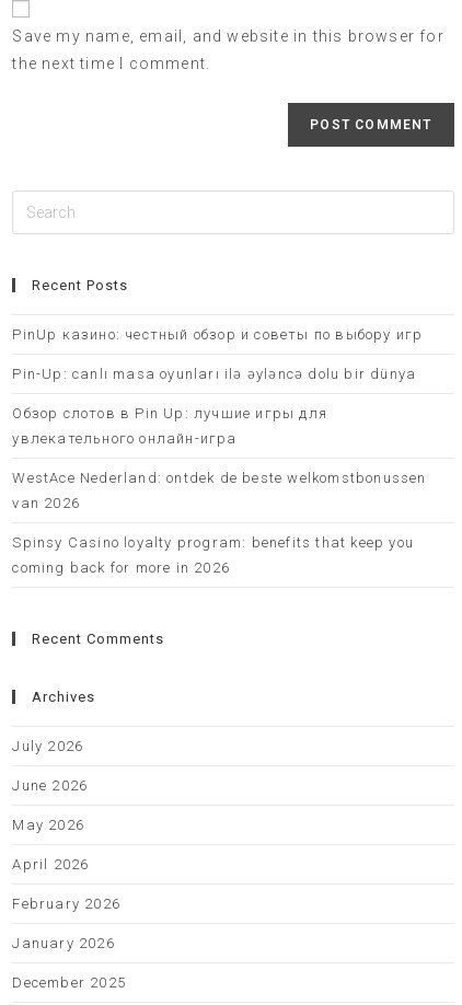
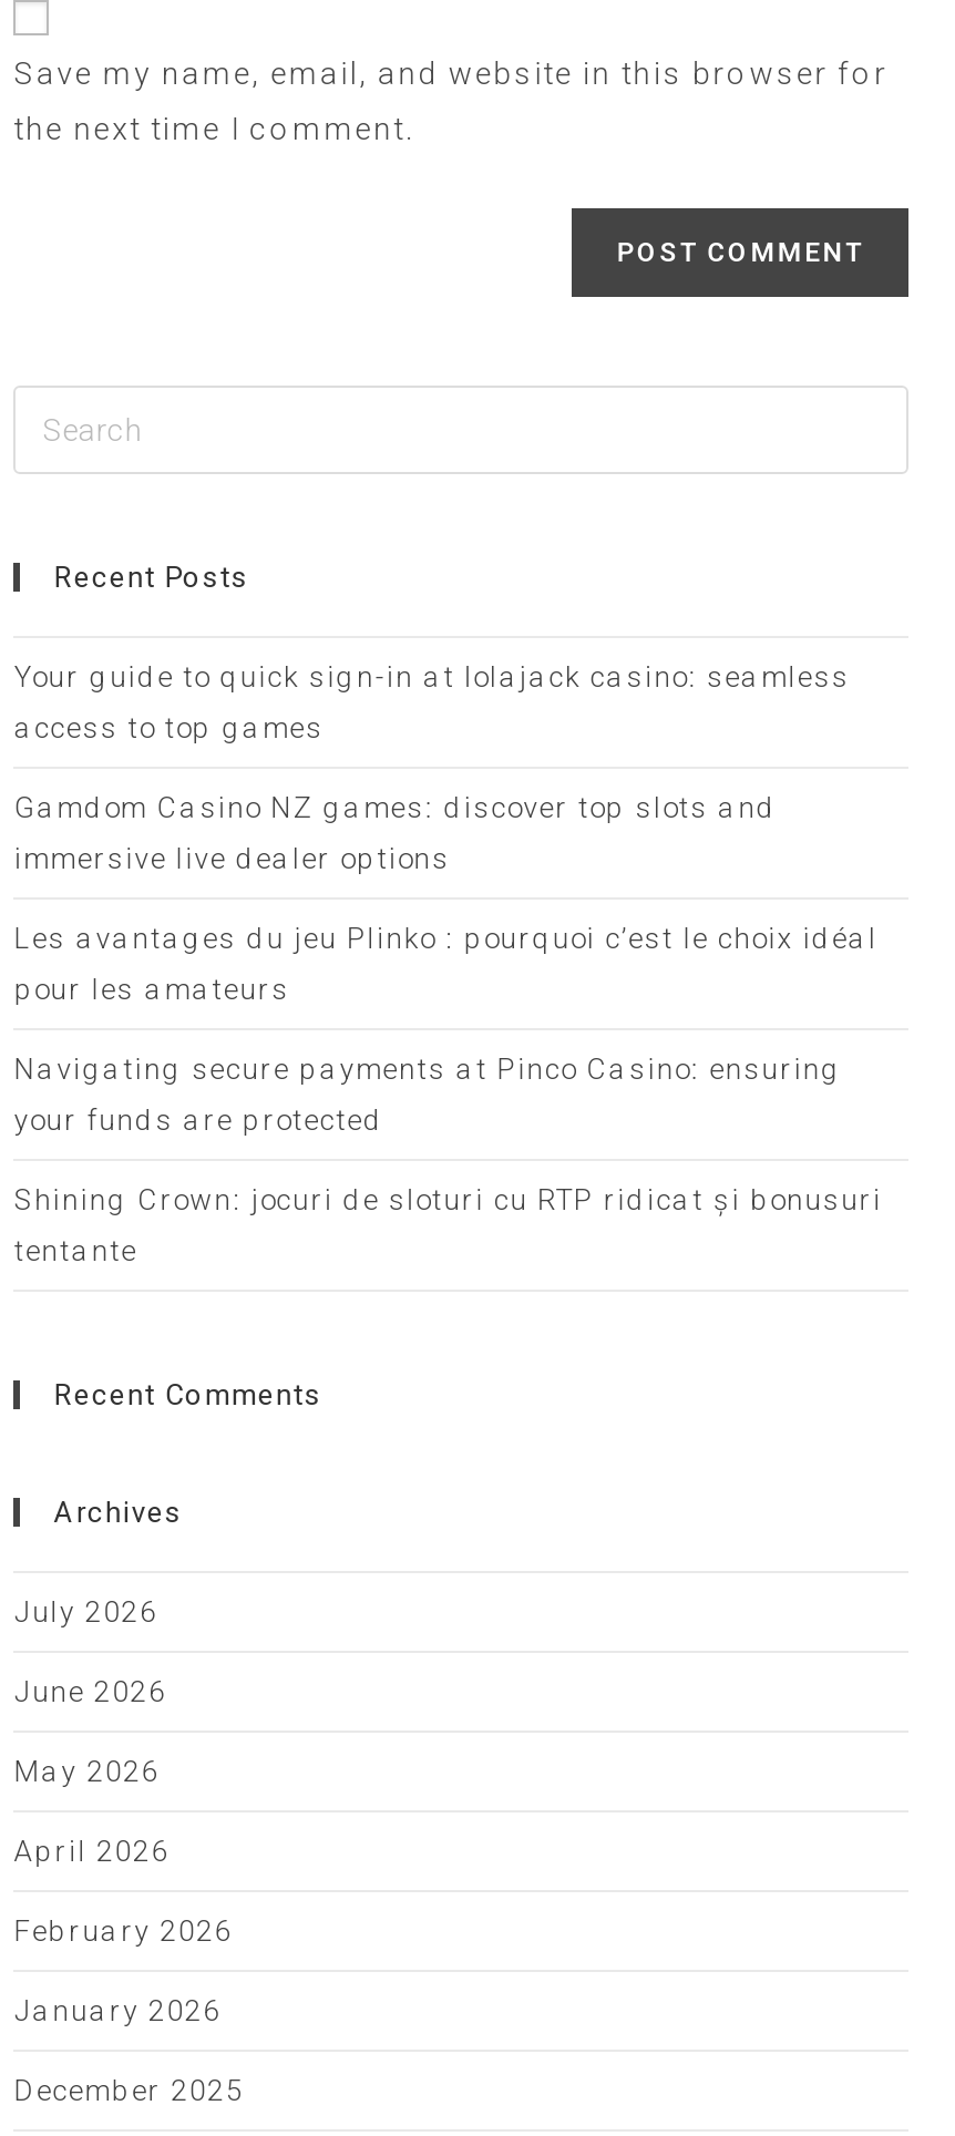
- PinUp казино: честный обзор и советы по выбору игр
- Pin-Up: canlı masa oyunları ilə əyləncə dolu bir dünya
- Обзор слотов в Pin Up: лучшие игры для
- увлекательного онлайн-игра
- WestAce Nederland: ontdek de beste welkomstbonussen
- van 2026
- Spinsy Casino loyalty program: benefits that keep you
- coming back for more in 2026
+ Your guide to quick sign-in at lolajack casino: seamless
+ access to top games
+ Gamdom Casino NZ games: discover top slots and
+ immersive live dealer options
+ Les avantages du jeu Plinko : pourquoi c’est le choix idéal
+ pour les amateurs
+ Navigating secure payments at Pinco Casino: ensuring
+ your funds are protected
+ Shining Crown: jocuri de sloturi cu RTP ridicat și bonusuri
+ tentante
